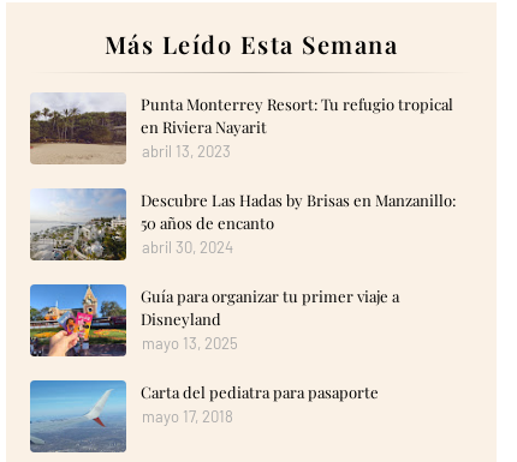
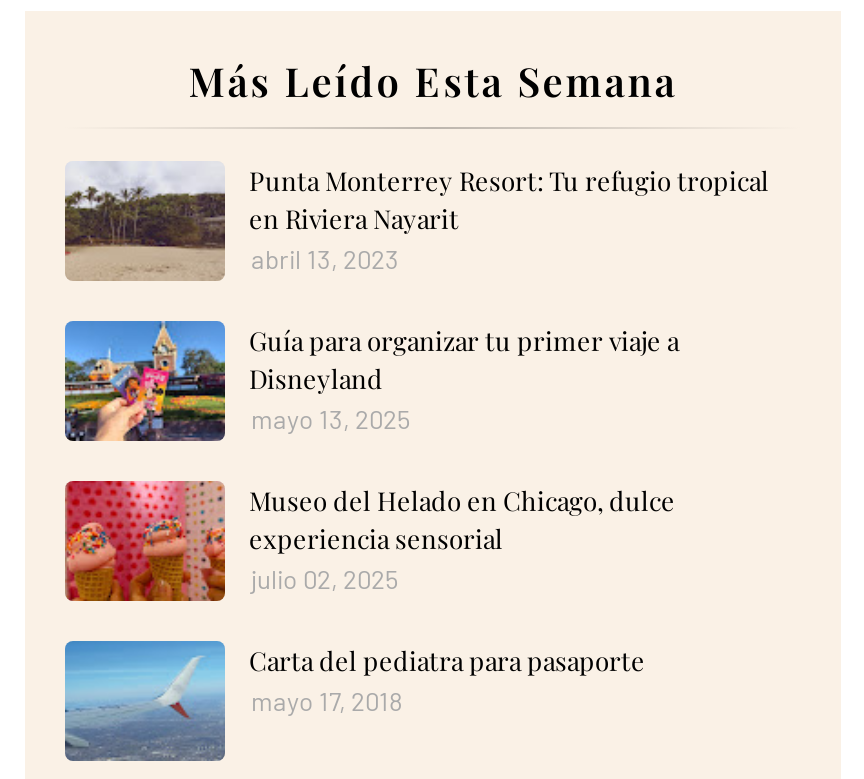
- [image]
- Descubre Las Hadas by Brisas en Manzanillo:
- 50 años de encanto
- abril 30, 2024

moved up: [image] | Guía para organizar tu primer viaje a | Disneyland | mayo 13, 2025

+ [image]
+ Museo del Helado en Chicago, dulce
+ experiencia sensorial
+ julio 02, 2025
